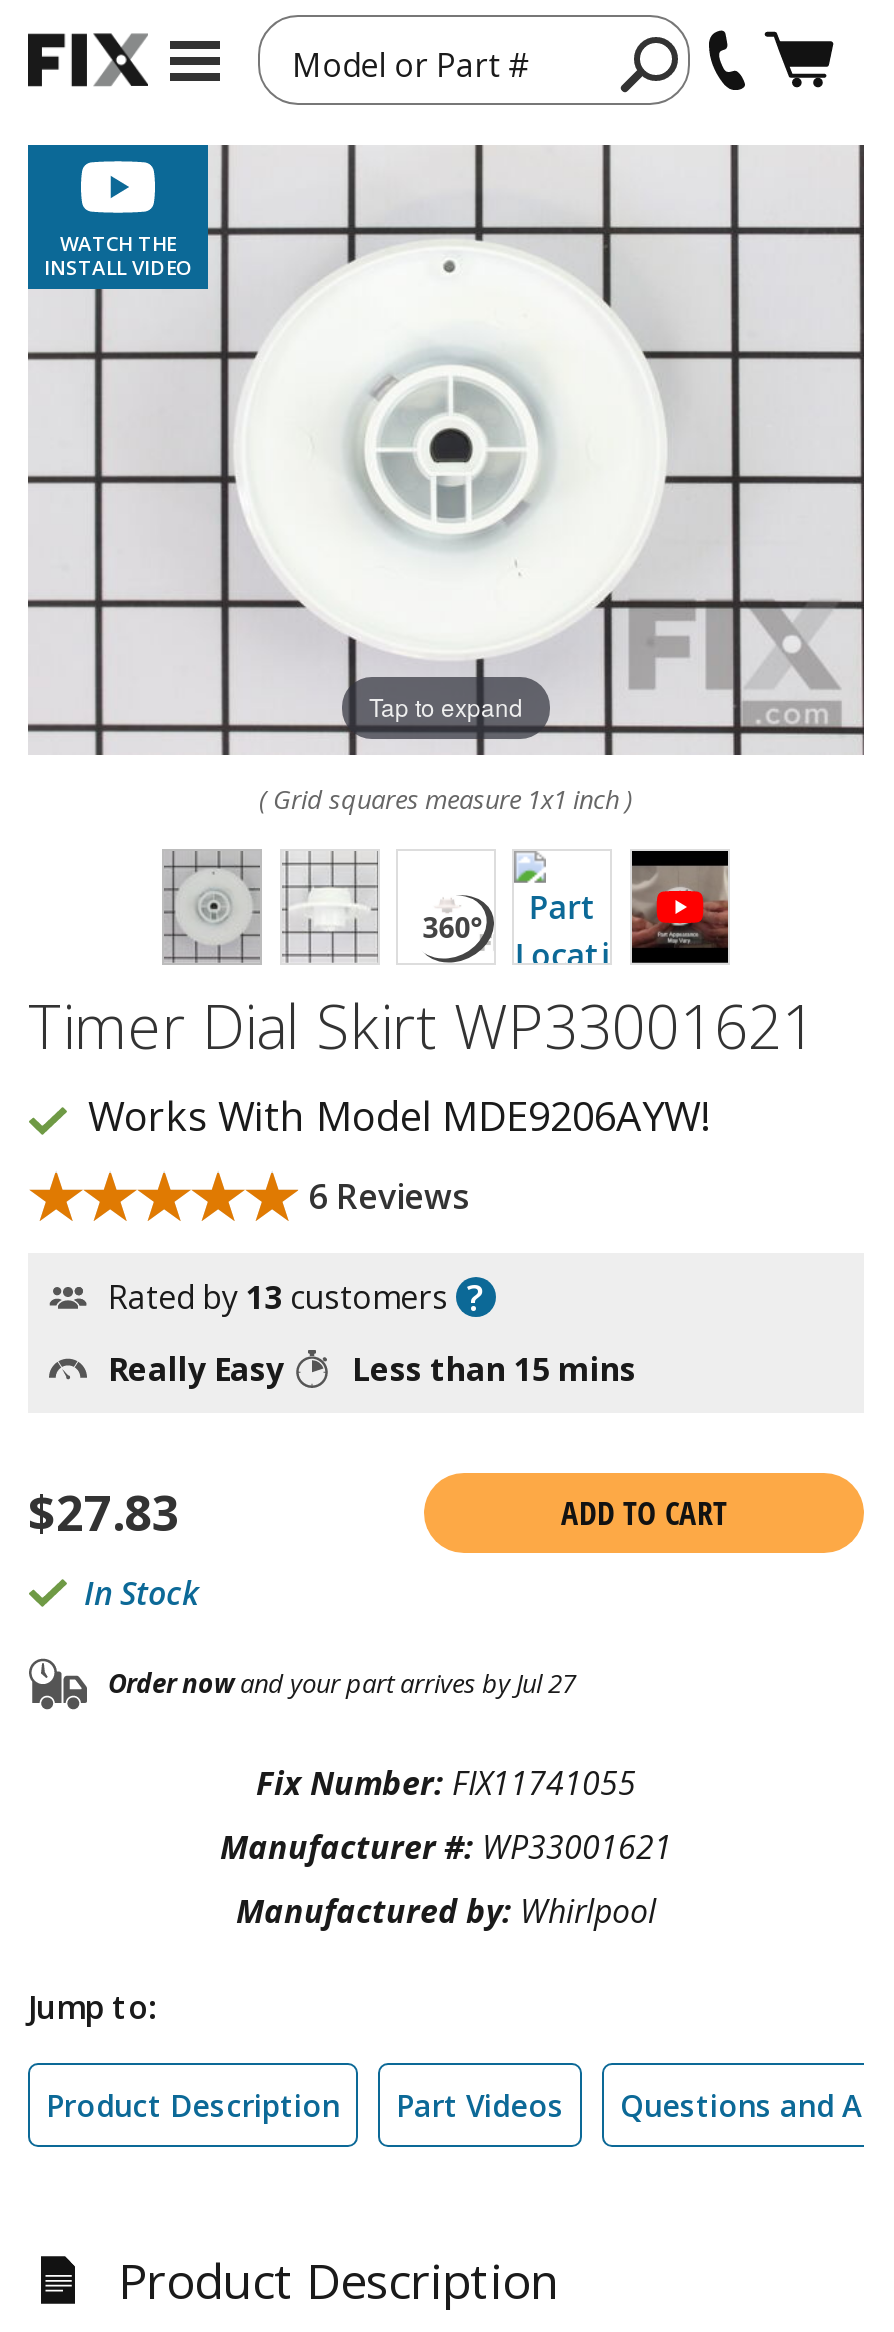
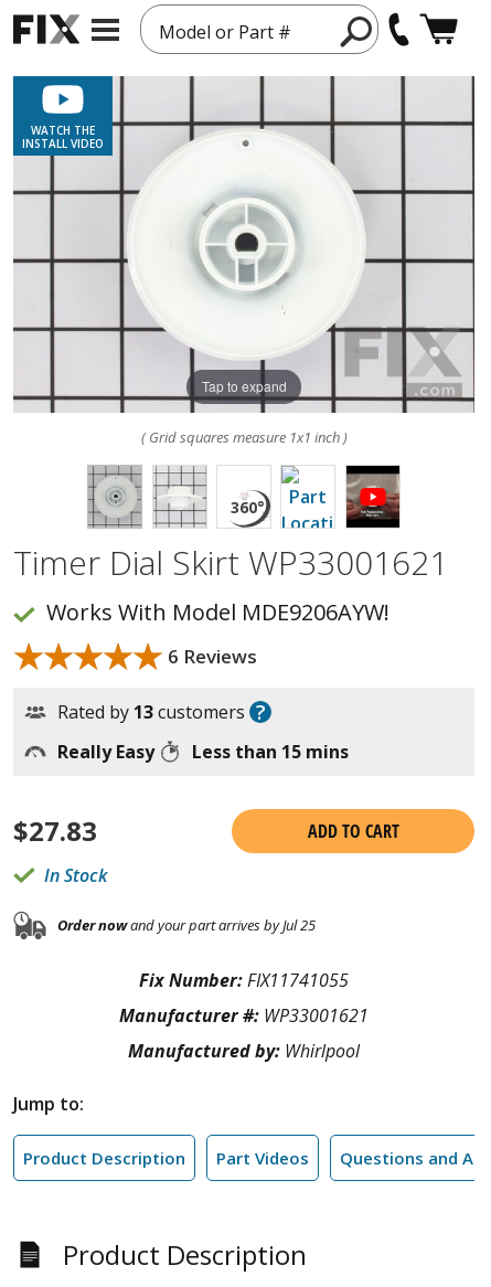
- Order nowand your part arrives by Jul 27
+ Order nowand your part arrives by Jul 25
